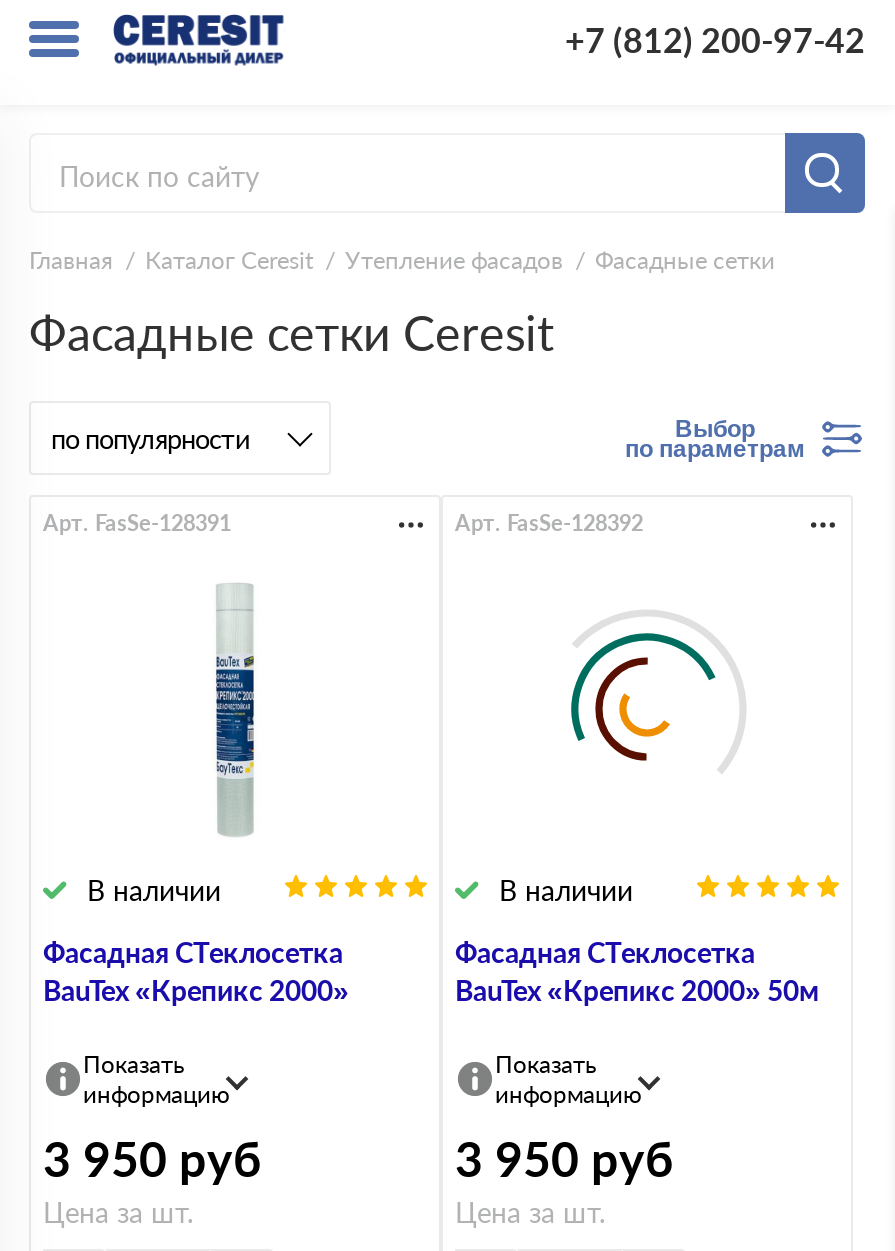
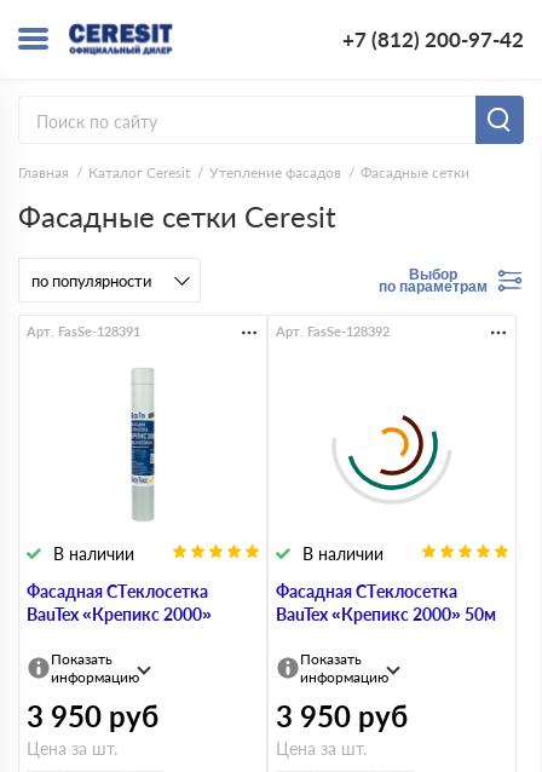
- [image]
+ [image]
